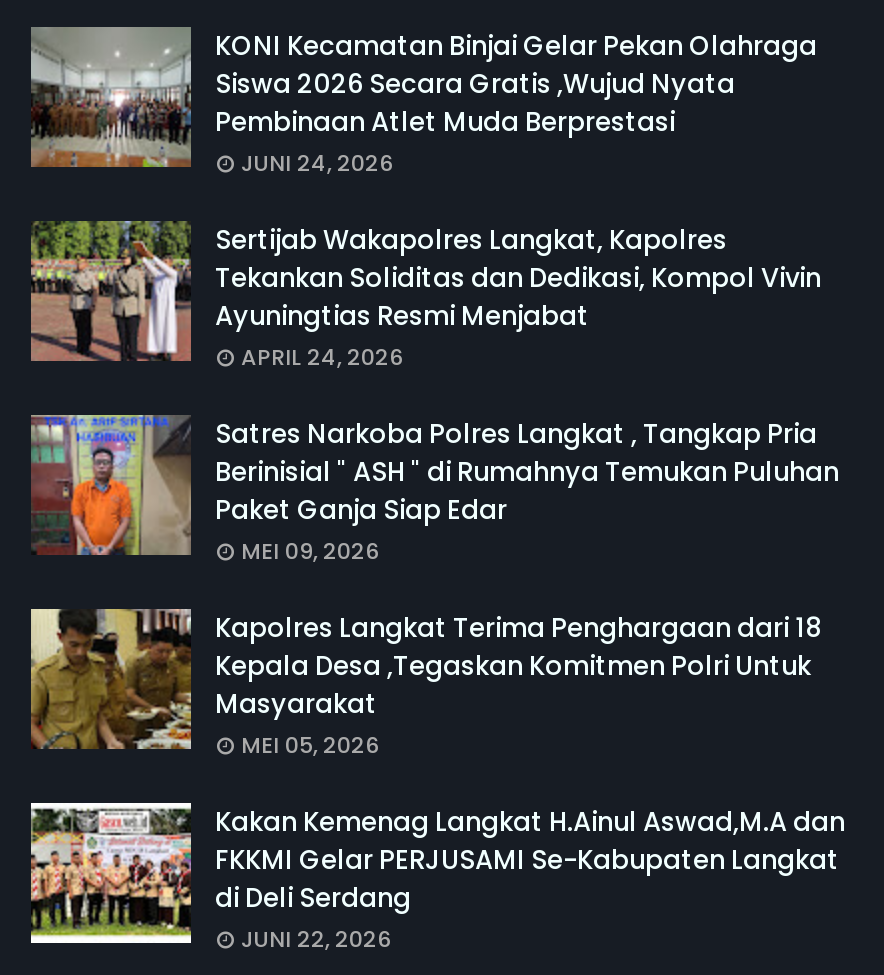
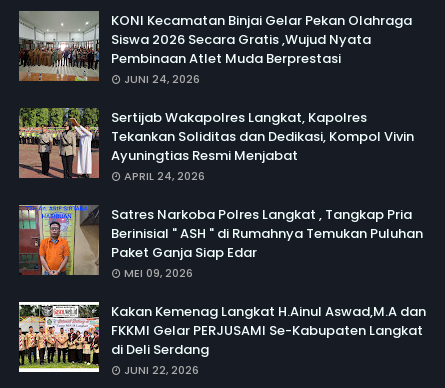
- [image]
- Kapolres Langkat Terima Penghargaan dari 18
- Kepala Desa ,Tegaskan Komitmen Polri Untuk
- Masyarakat
- MEI 05, 2026
